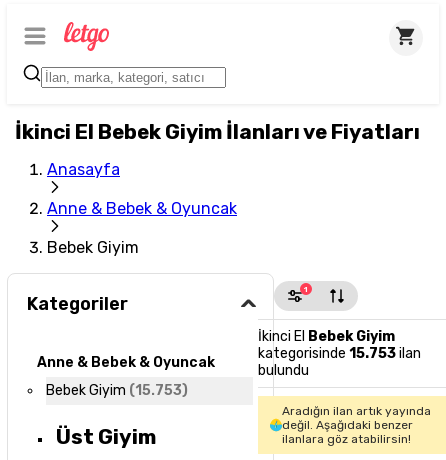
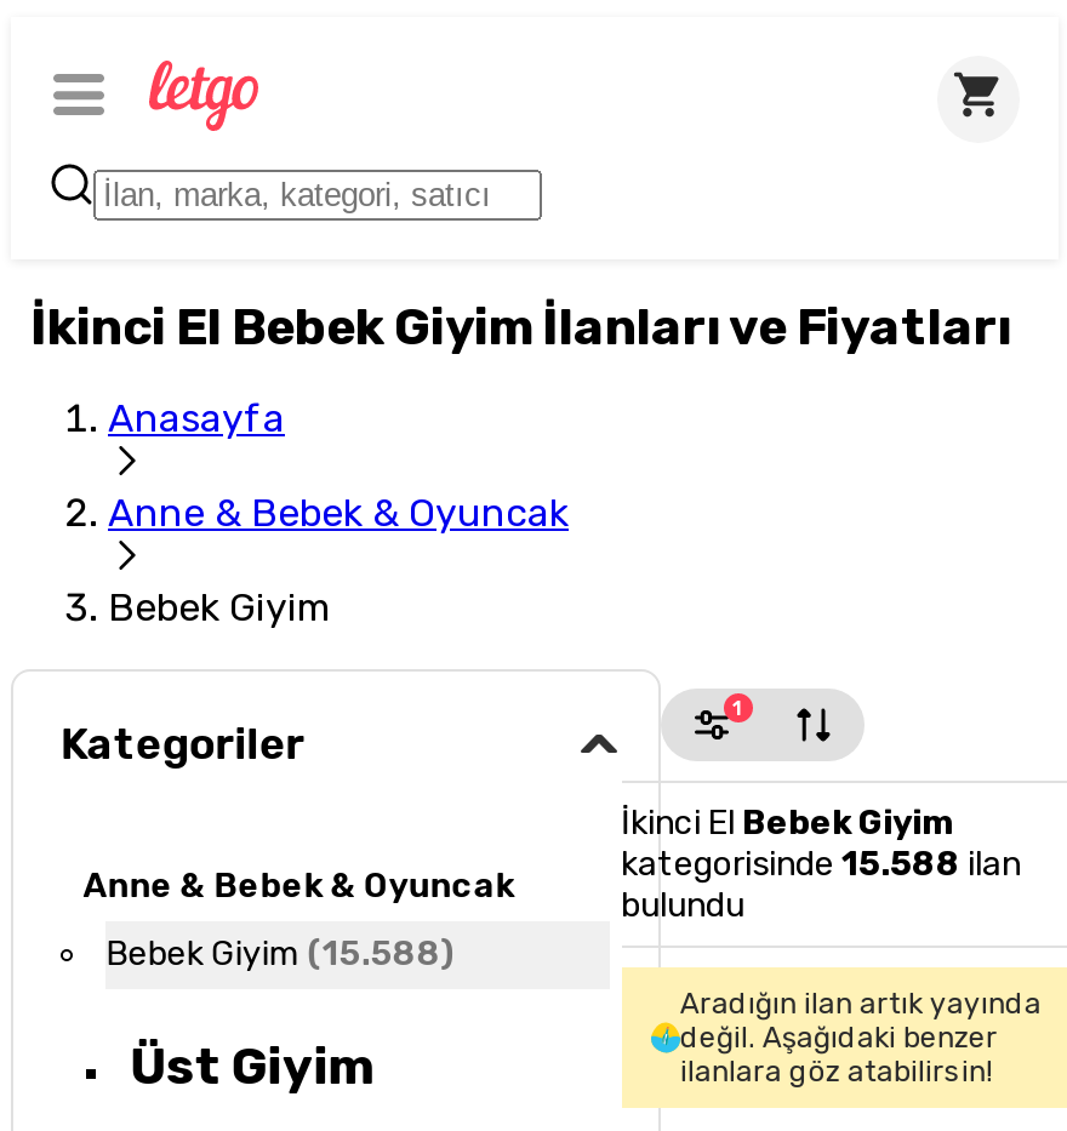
- kategorisinde 15.753 ilan
+ kategorisinde 15.588 ilan

- Bebek Giyim (15.753)
+ Bebek Giyim (15.588)
